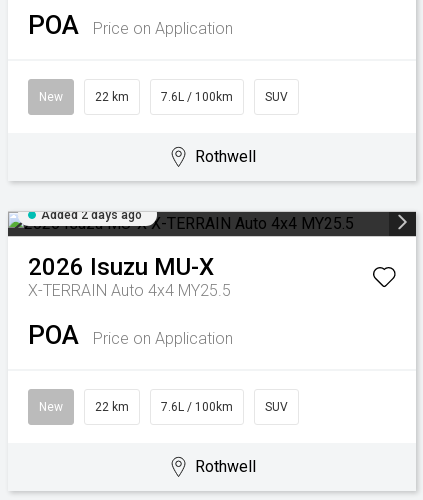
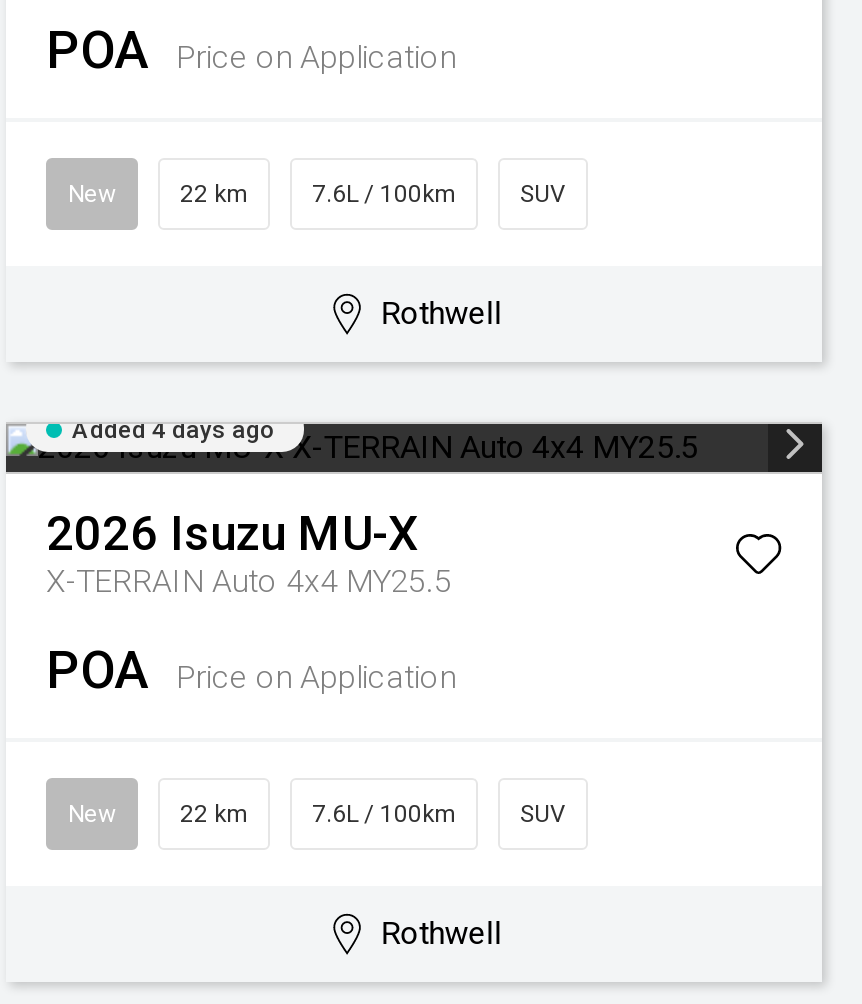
- Added 2 days ago
+ Added 4 days ago
